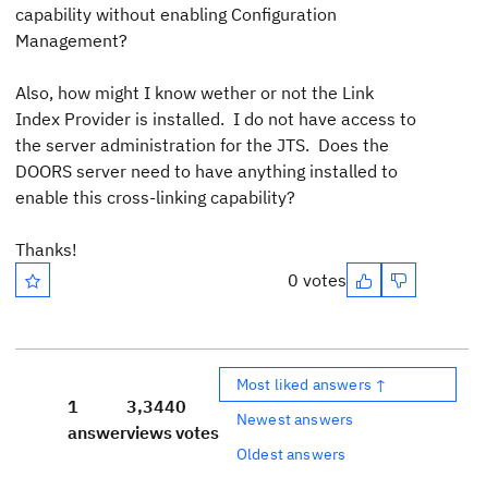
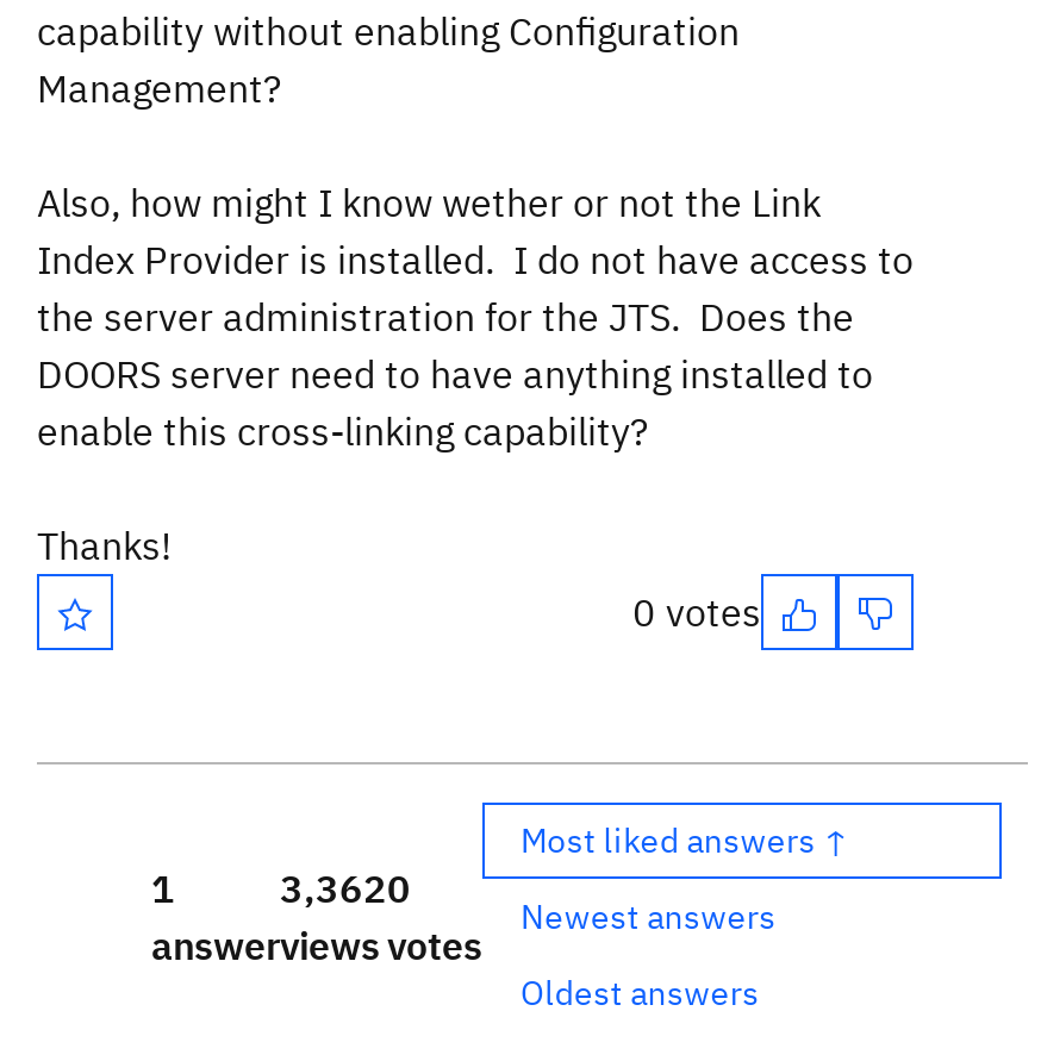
- 3,344 0
+ 3,362 0
